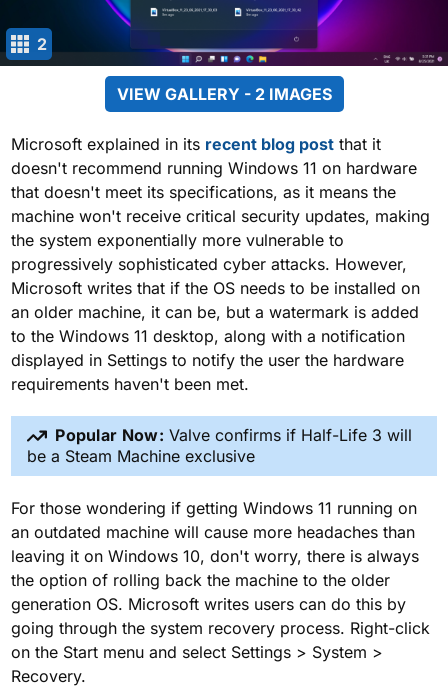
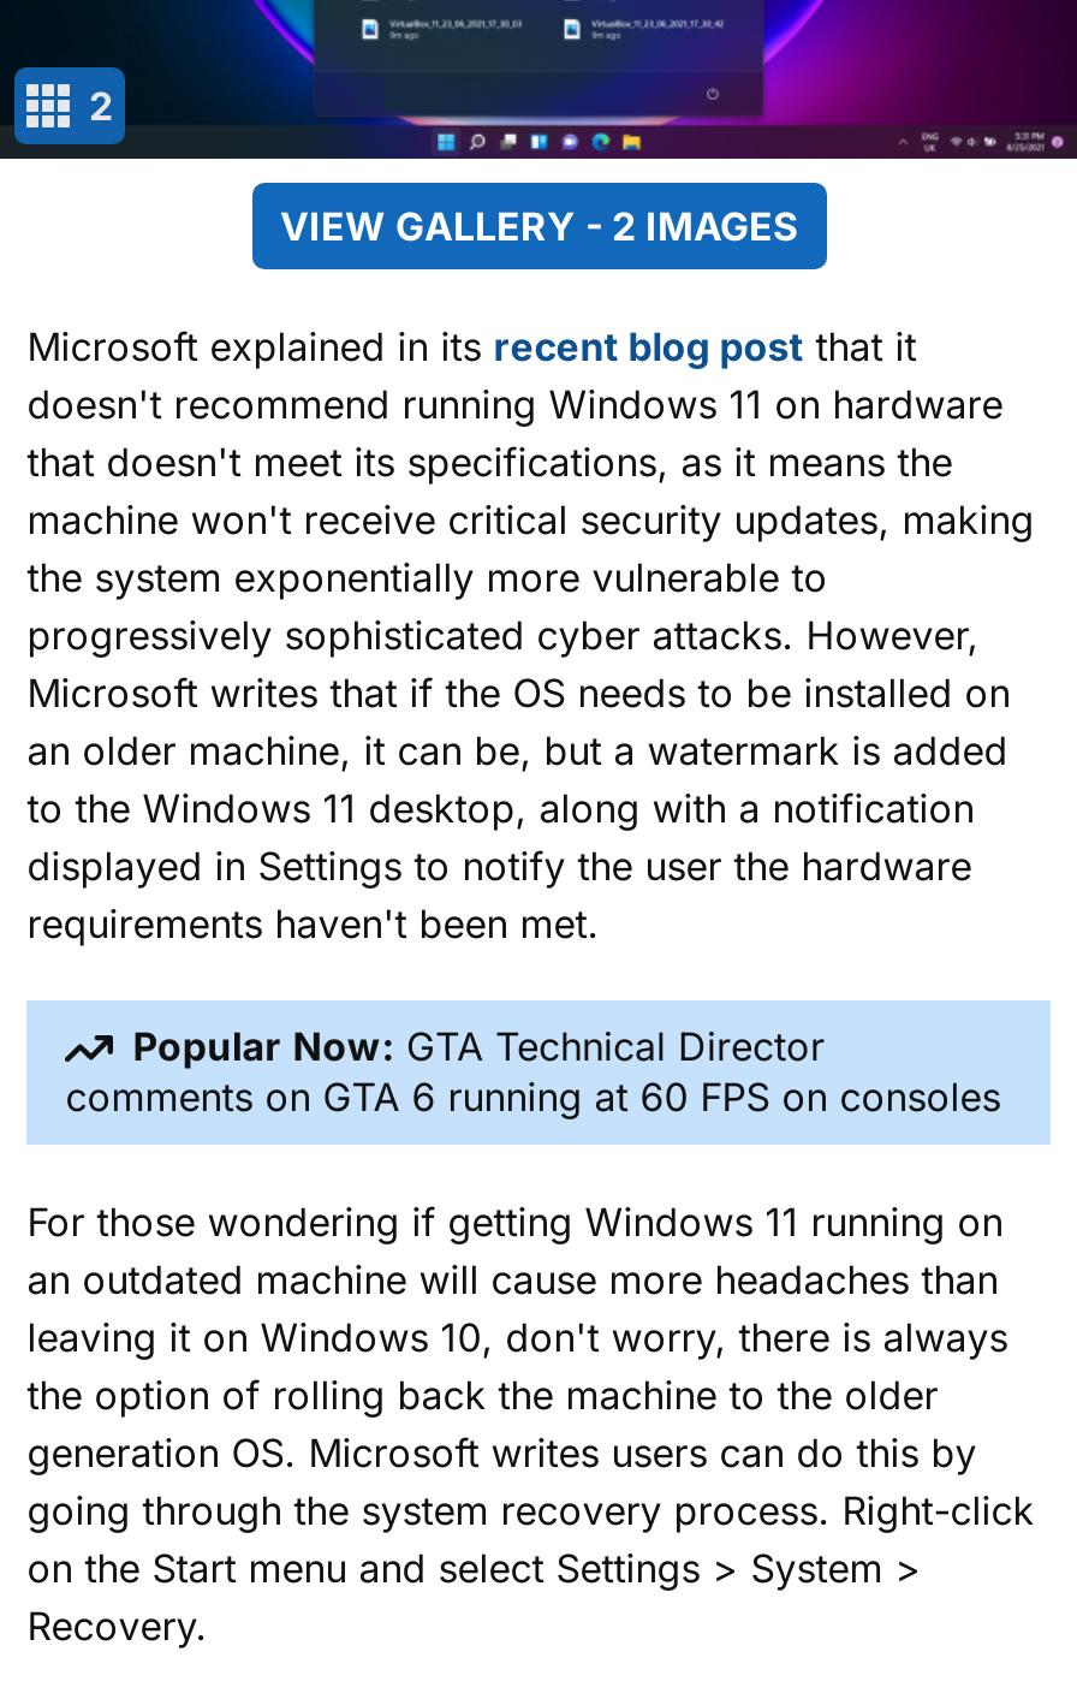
- Popular Now: Valve confirms if Half-Life 3 will
- be a Steam Machine exclusive
+ Popular Now: GTA Technical Director
+ comments on GTA 6 running at 60 FPS on consoles
